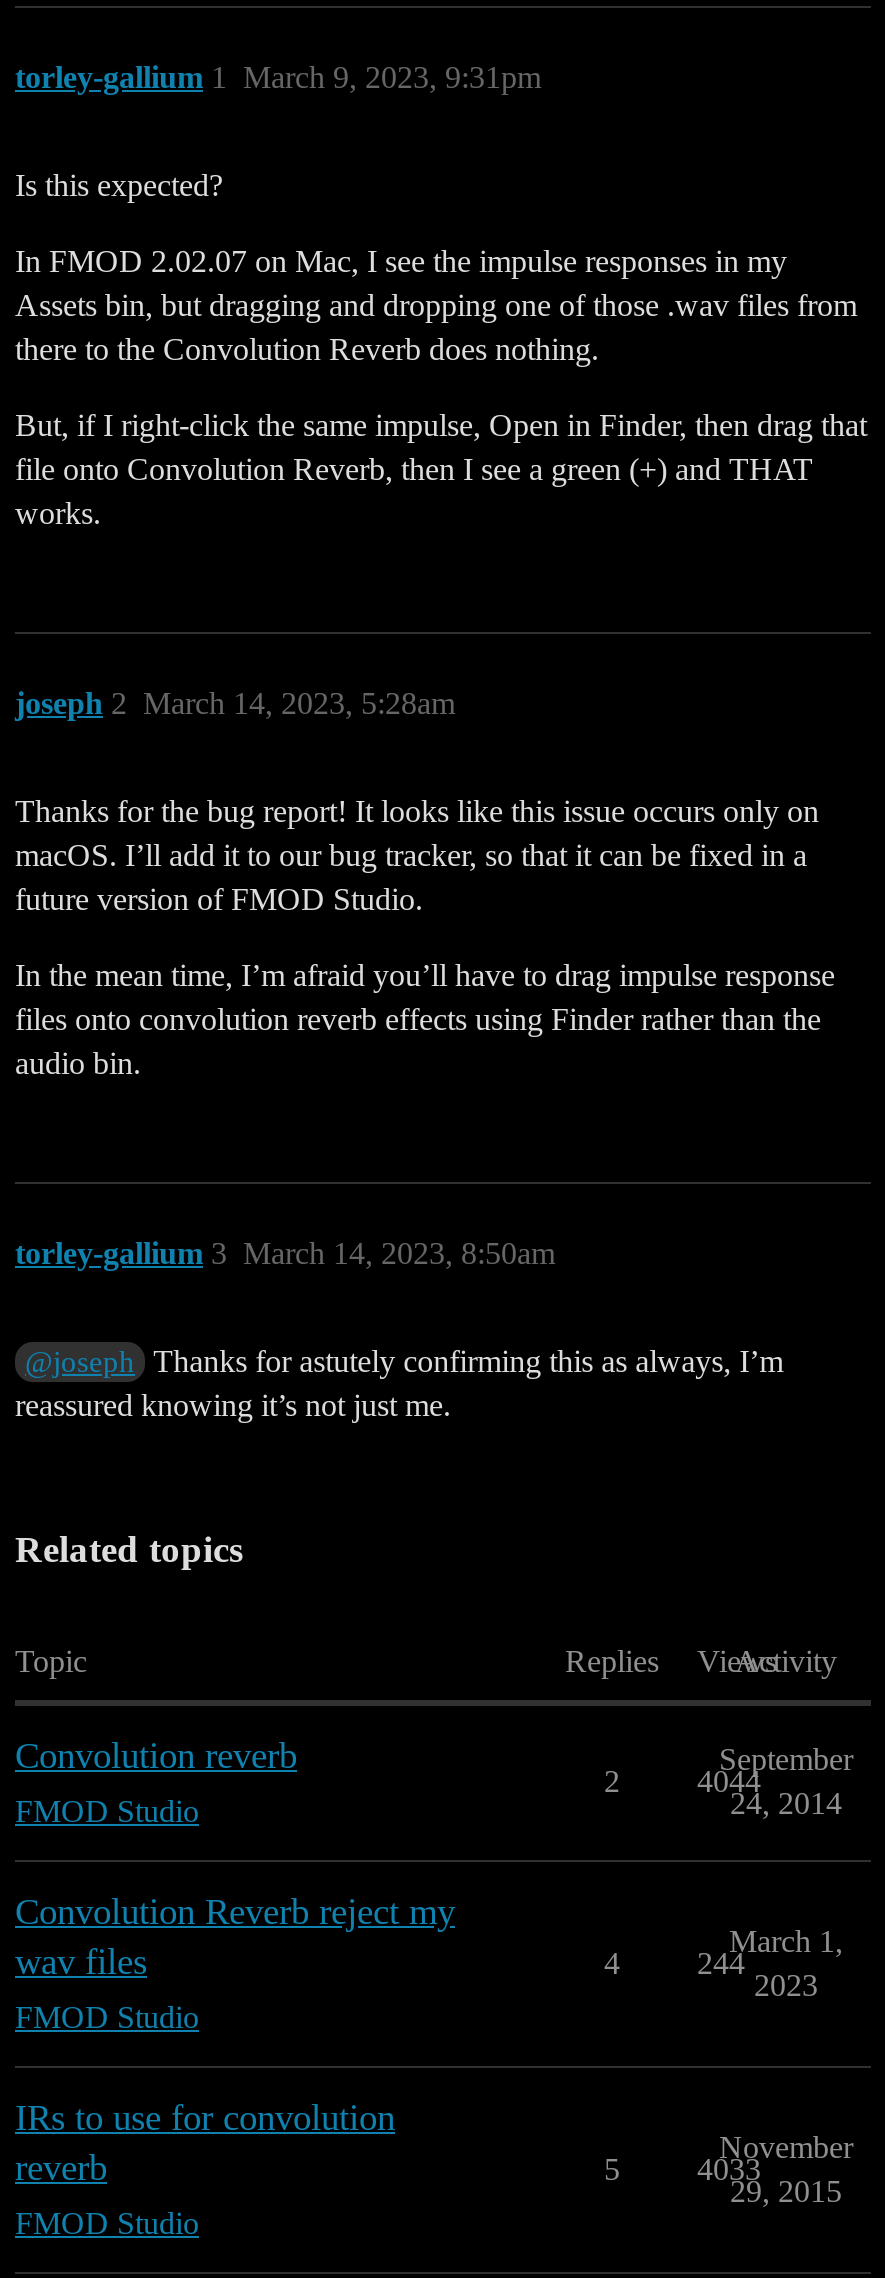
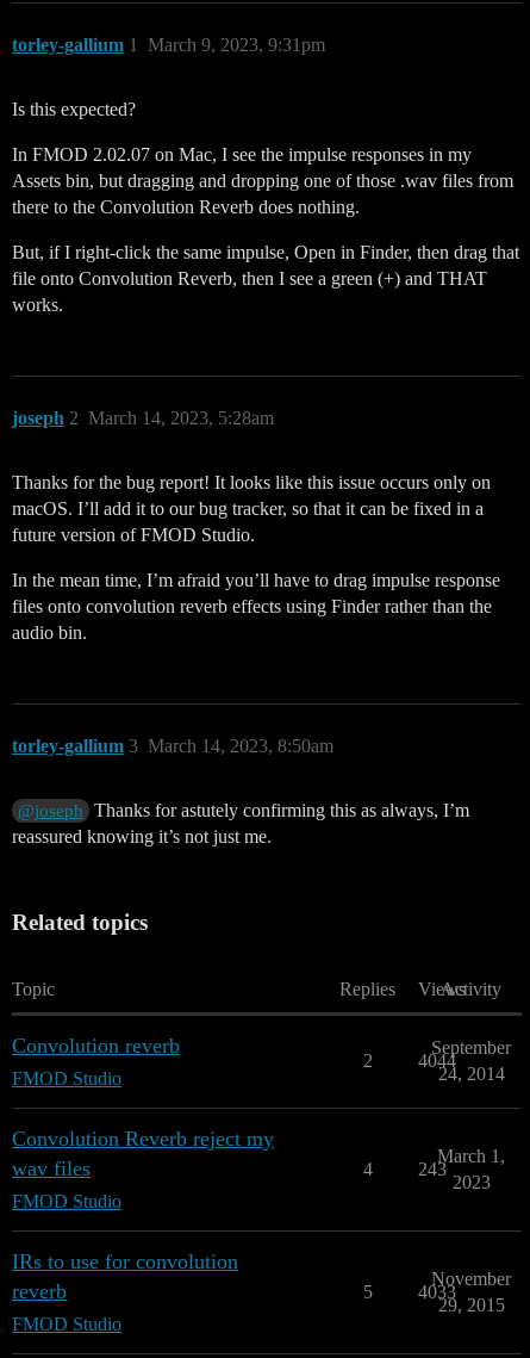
- 244
+ 243
